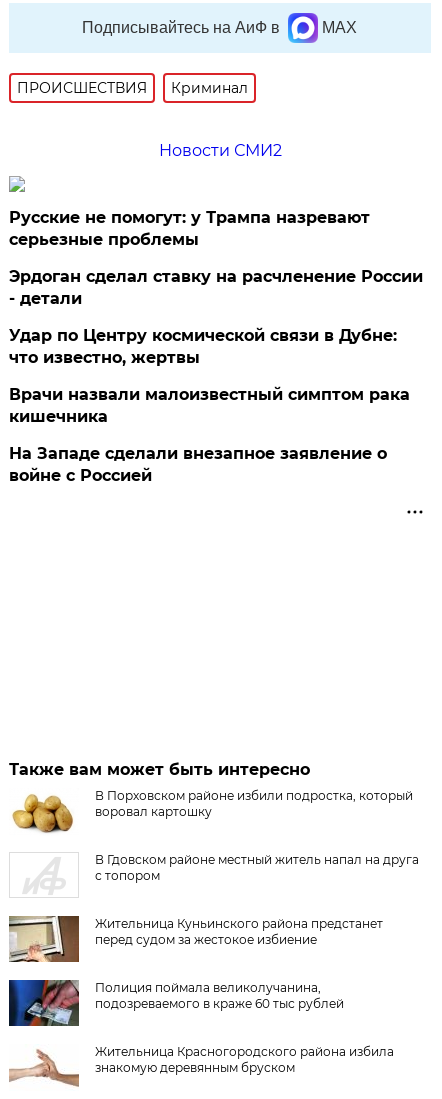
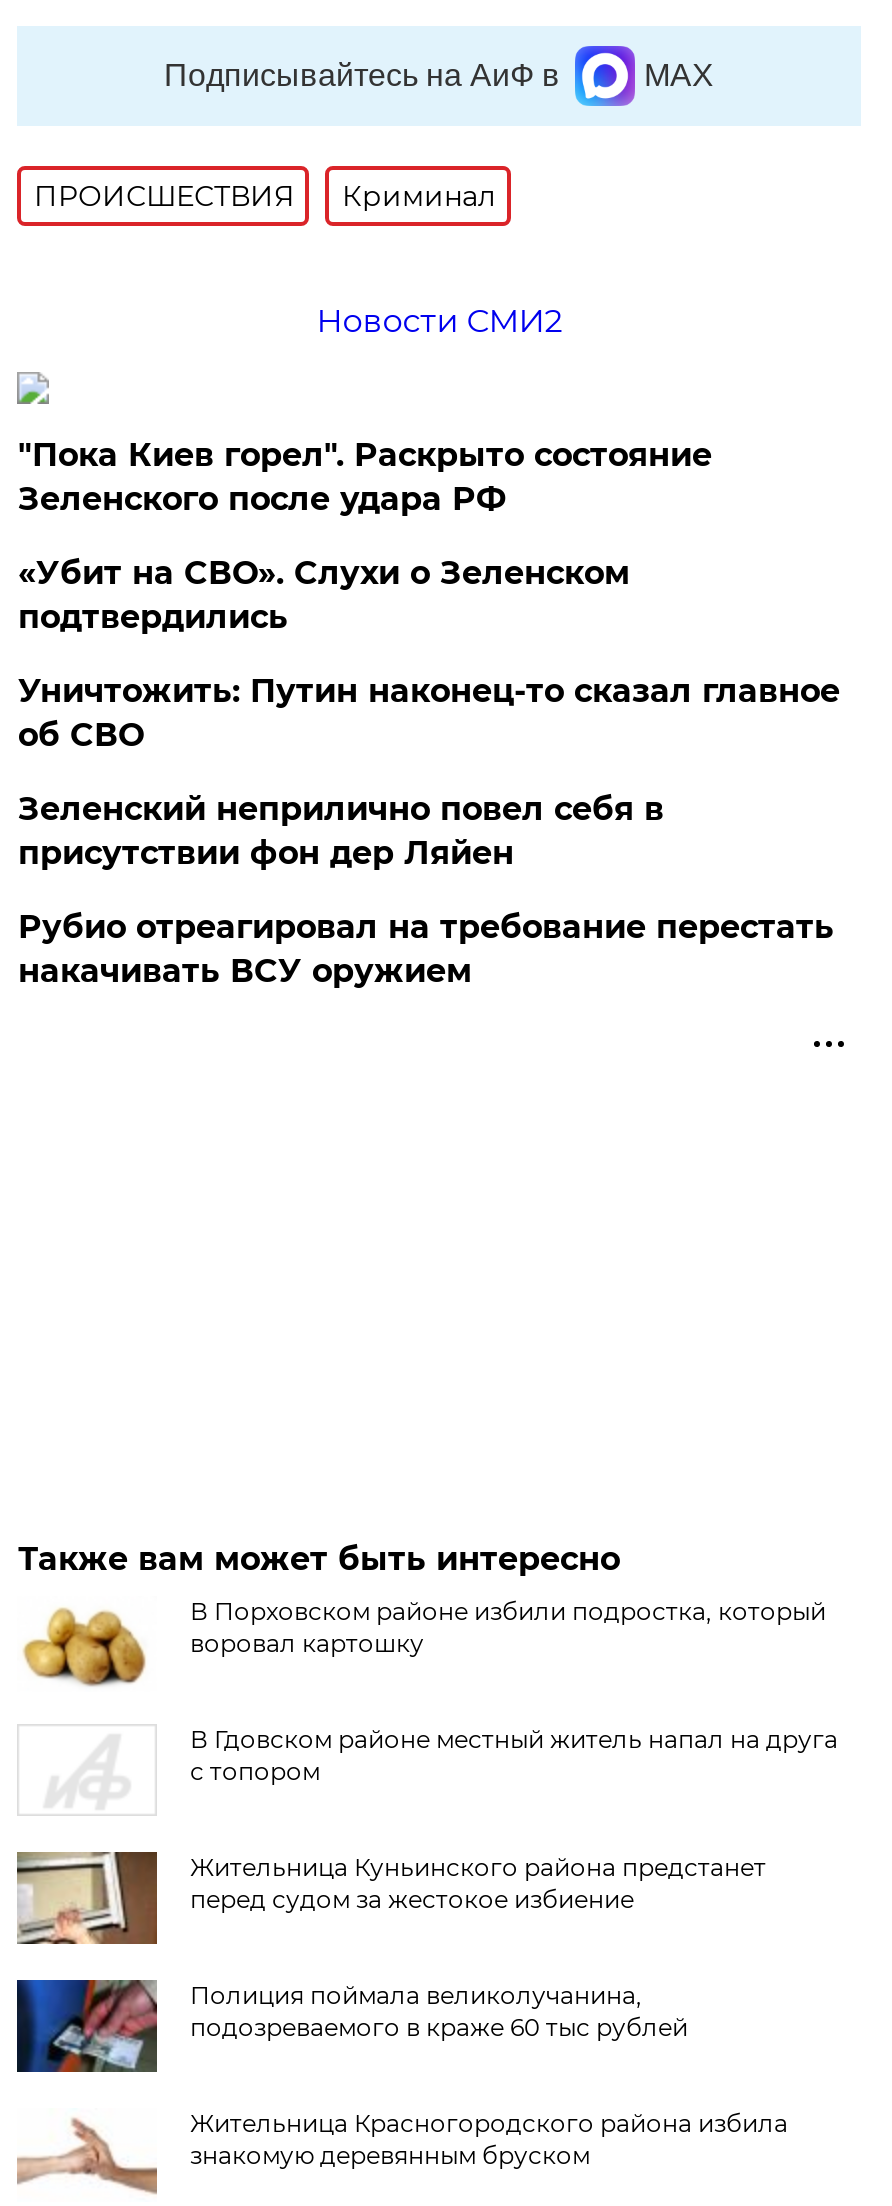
- Русские не помогут: у Трампа назревают
- серьезные проблемы
+ "Пока Киев горел". Раскрыто состояние
+ Зеленского после удара РФ

- Эрдоган сделал ставку на расчленение России
- - детали
+ «Убит на СВО». Слухи о Зеленском
+ подтвердились

- Удар по Центру космической связи в Дубне:
- что известно, жертвы
+ Уничтожить: Путин наконец-то сказал главное
+ об СВО

- Врачи назвали малоизвестный симптом рака
- кишечника
+ Зеленский неприлично повел cебя в
+ присутствии фон дер Ляйен

- На Западе сделали внезапное заявление о
- войне с Россией
+ Рубио отреагировал на требование перестать
+ накачивать ВСУ оружием
